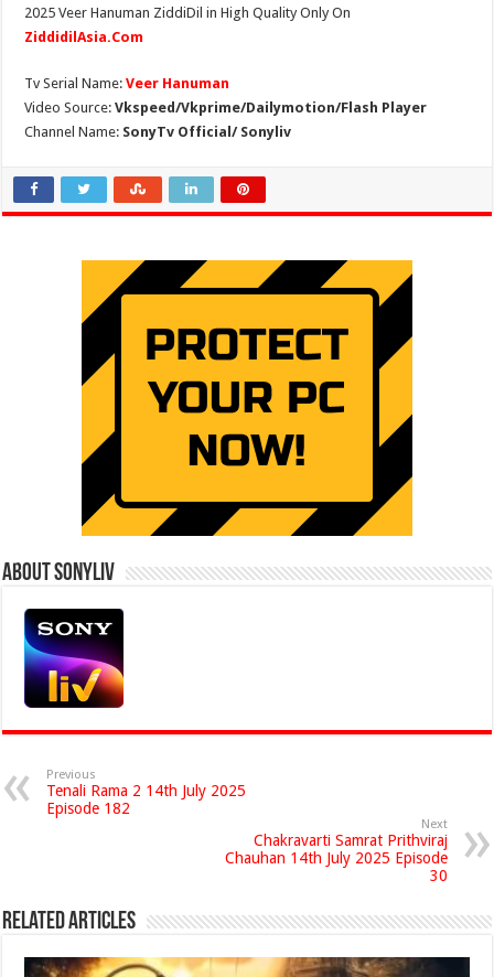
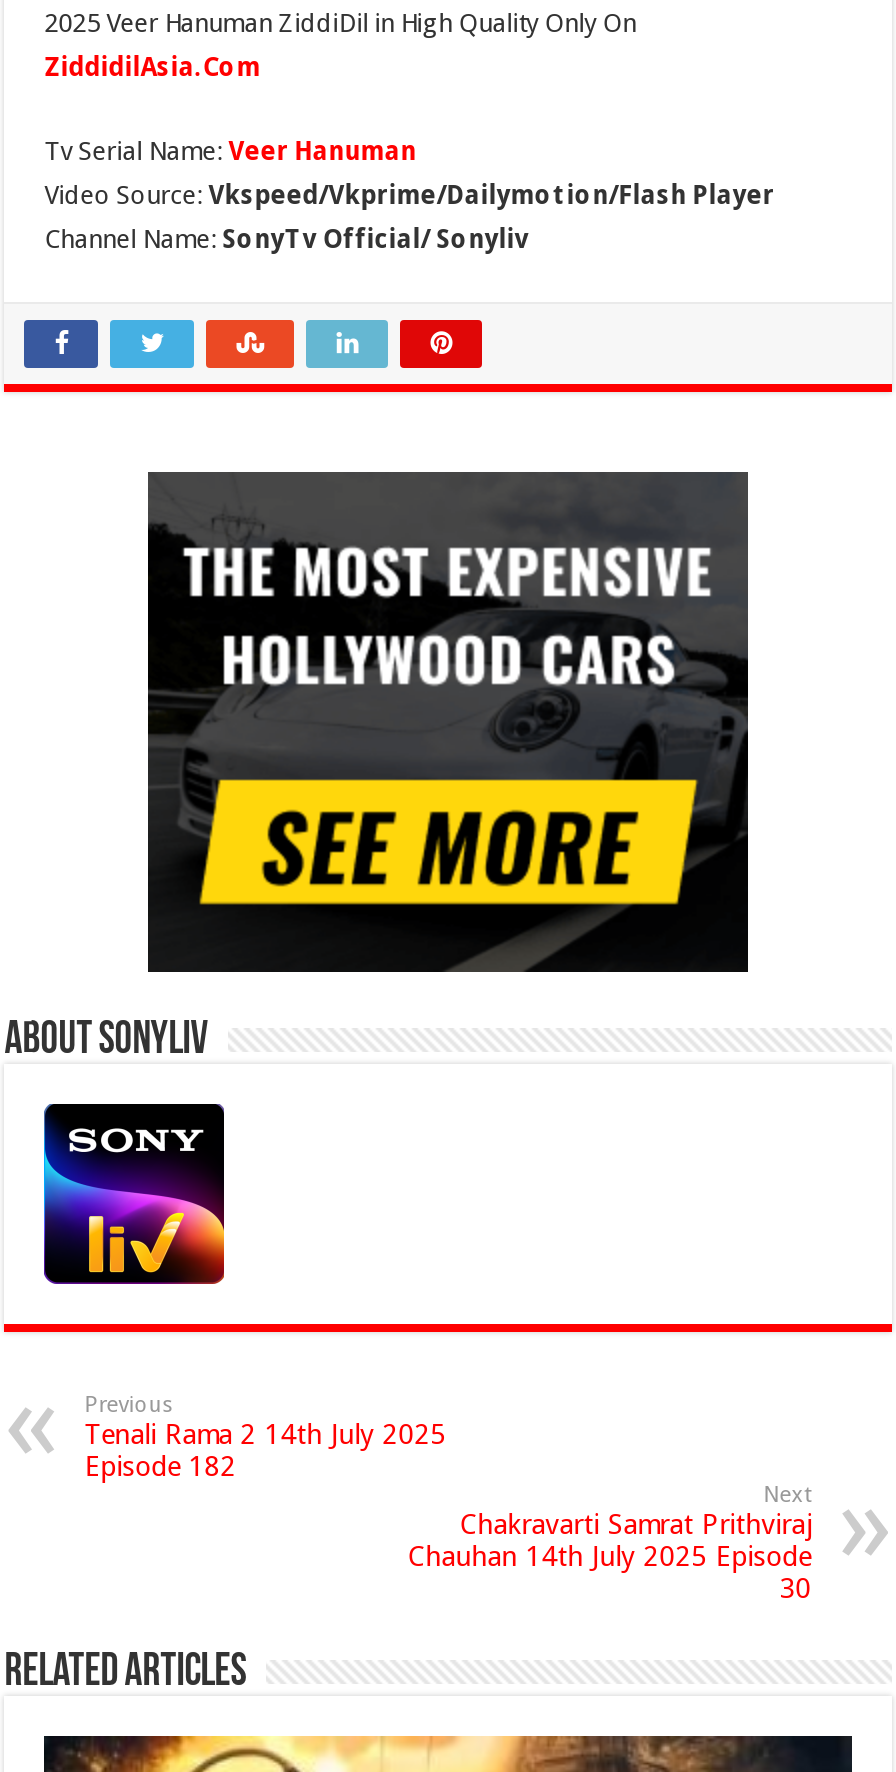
- [image]
+ [image]
